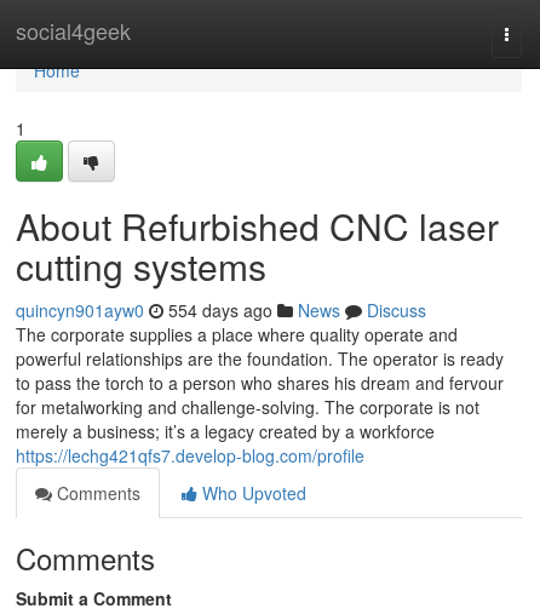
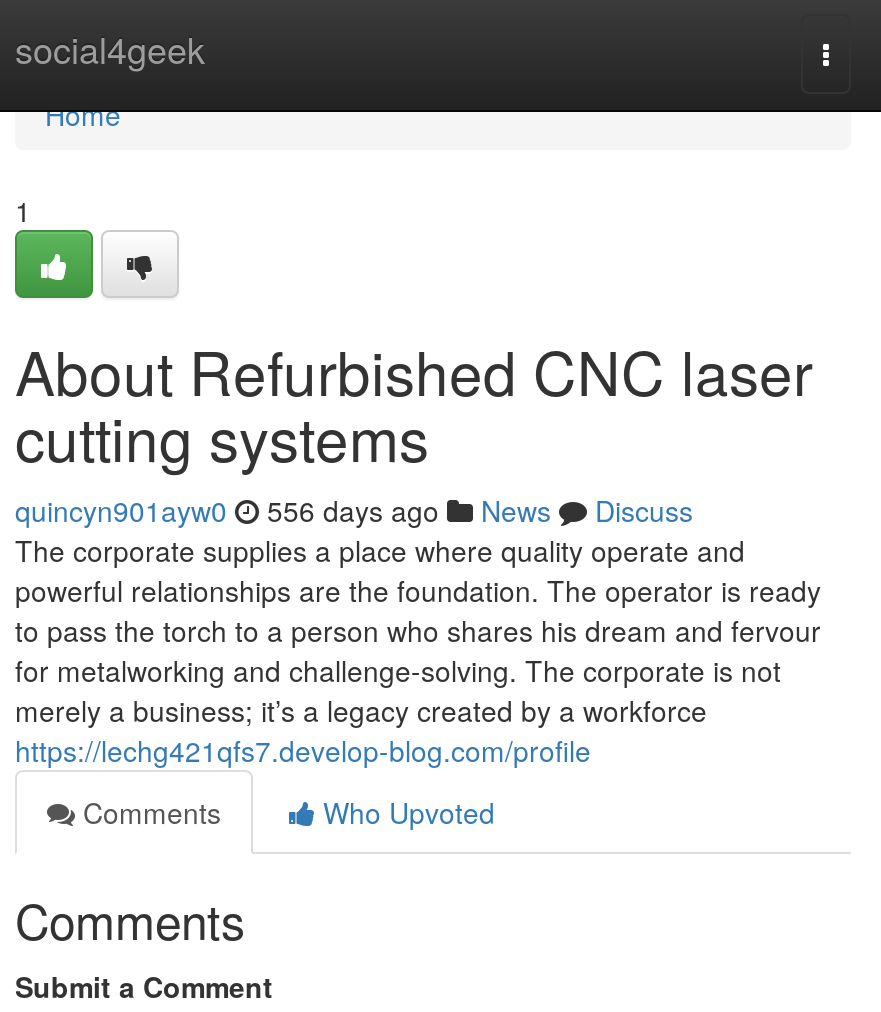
- quincyn901ayw0 554 days ago News Discuss
+ quincyn901ayw0 556 days ago News Discuss
